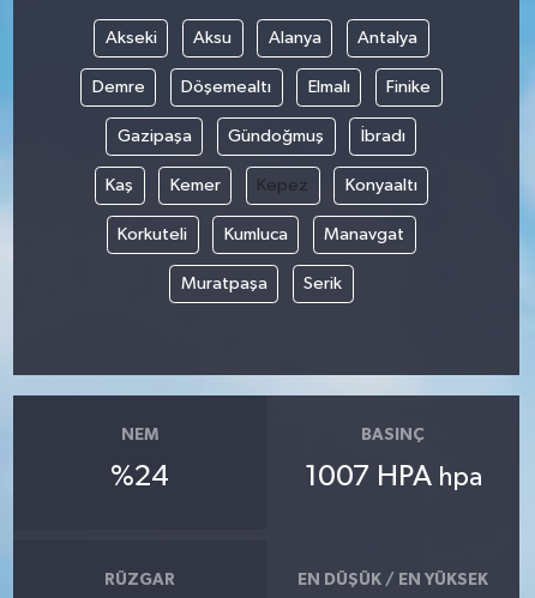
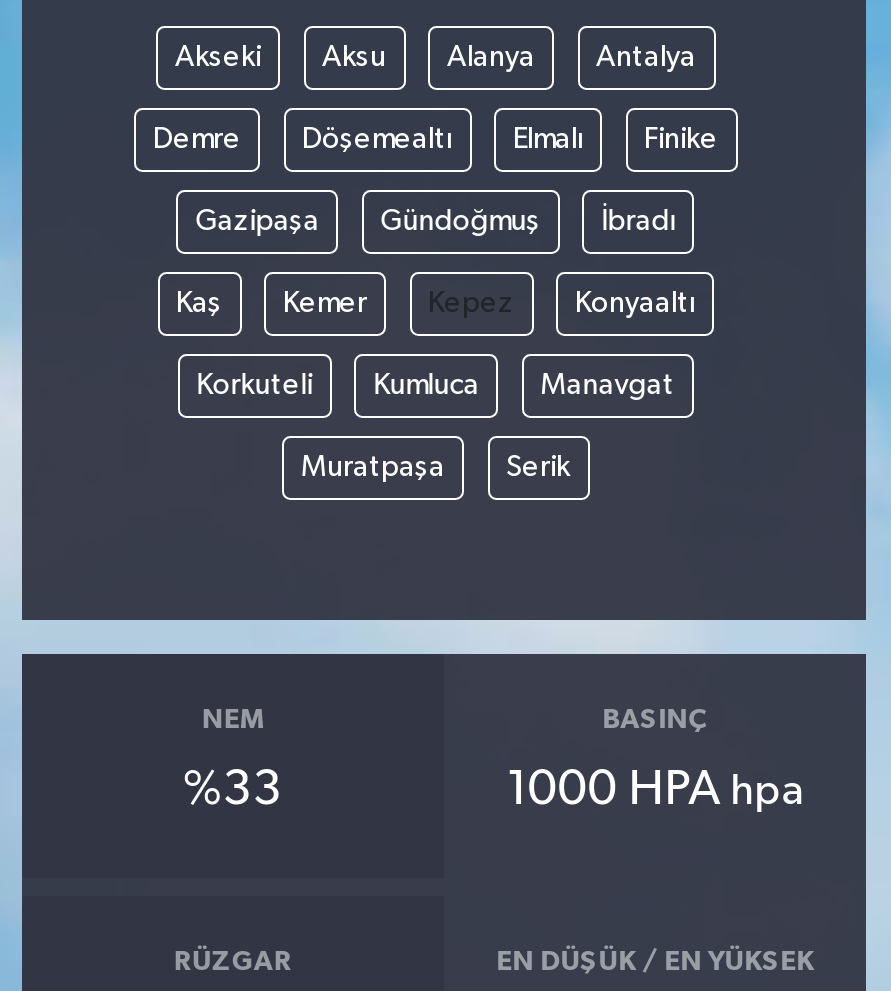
- %24
+ %33

- 1007 HPA hpa
+ 1000 HPA hpa
